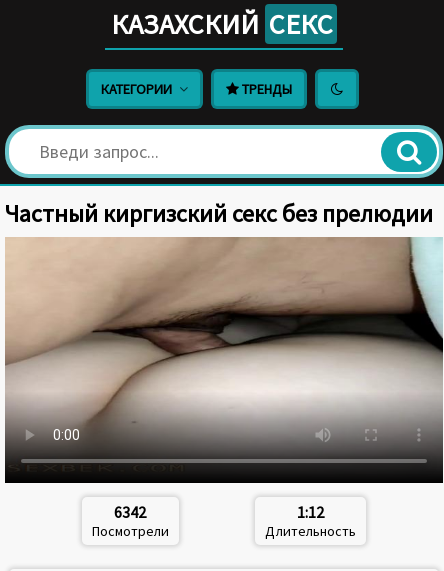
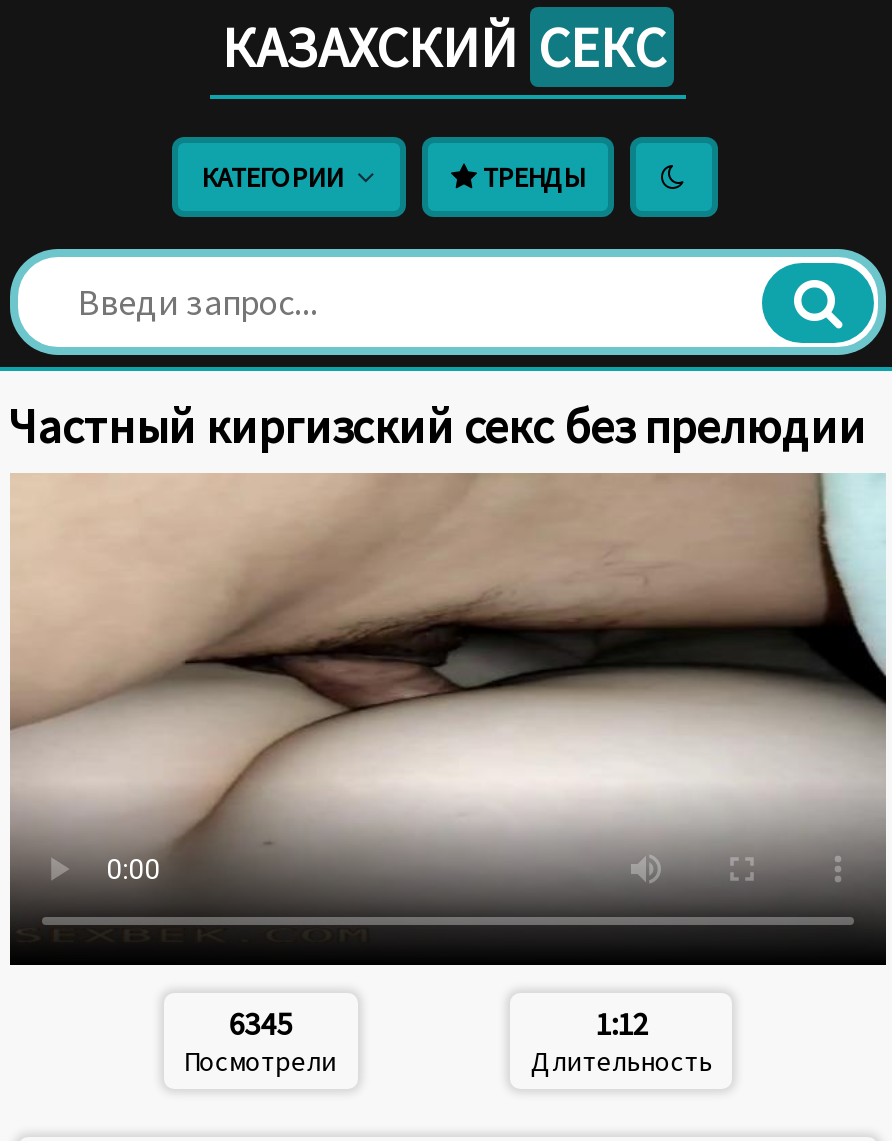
- 6342
+ 6345
